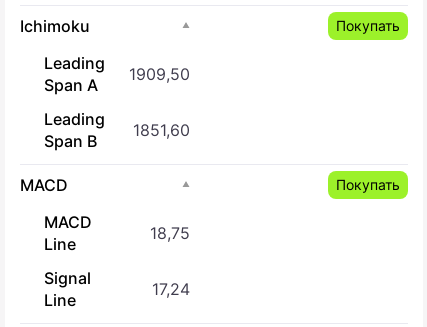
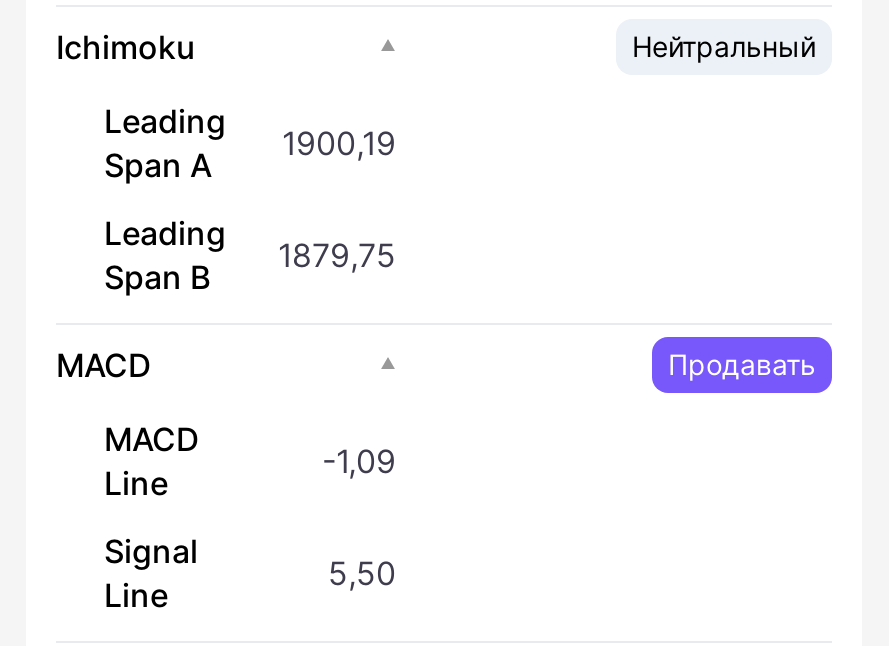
- Покупать
+ Нейтральный

- 1909,50
+ 1900,19

- 1851,60
+ 1879,75

- Покупать
+ Продавать

- 18,75
+ -1,09

- 17,24
+ 5,50
